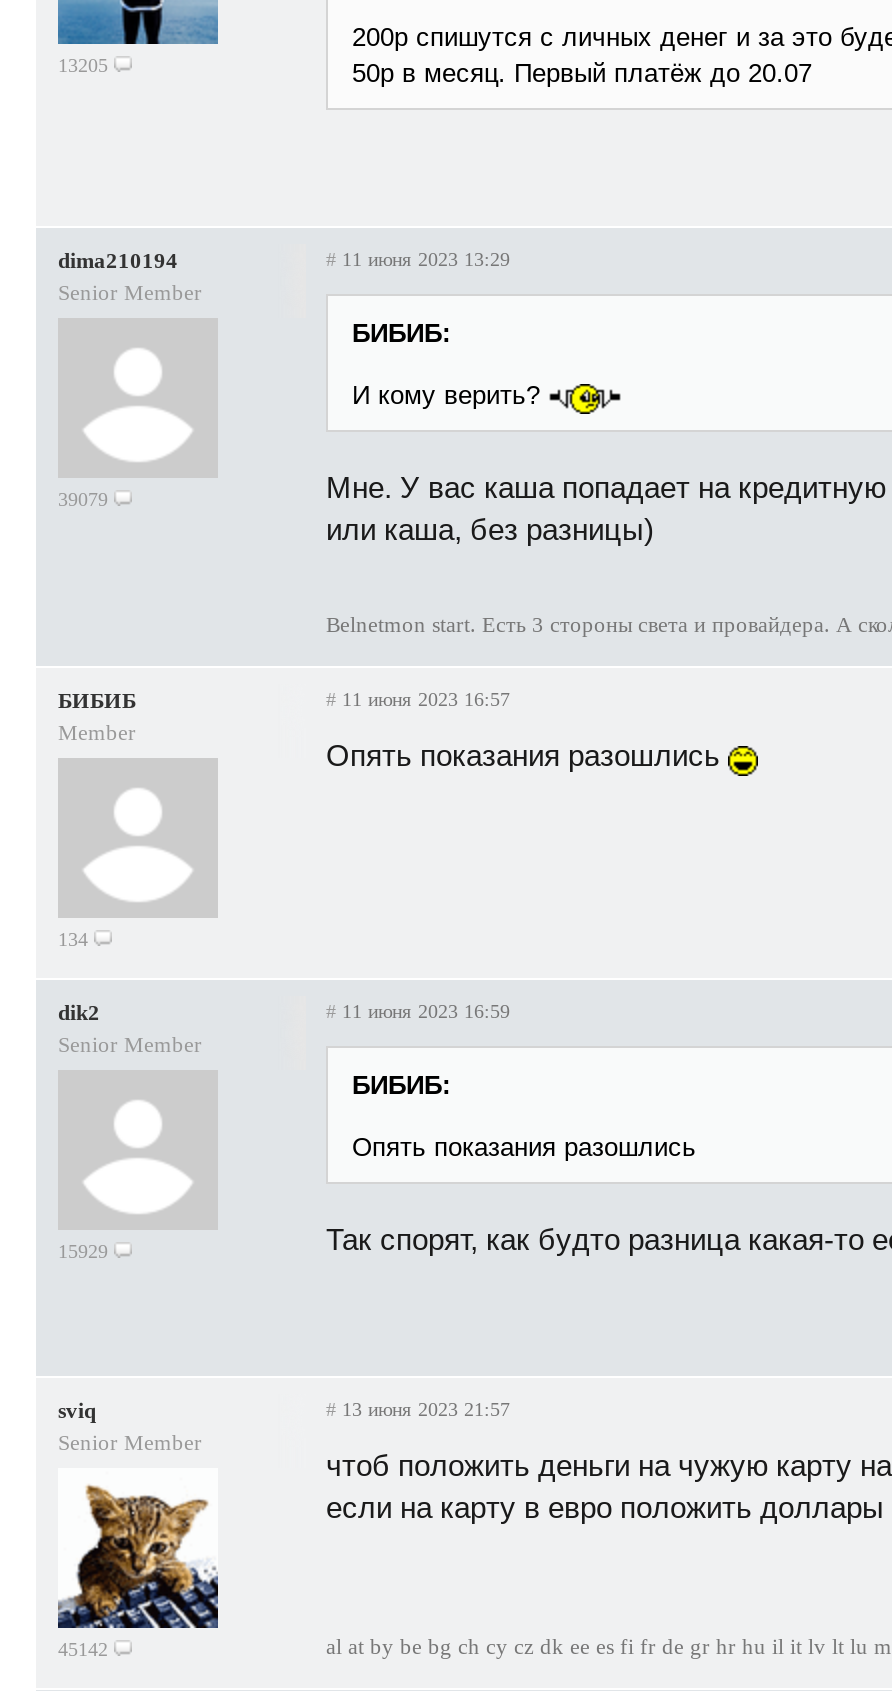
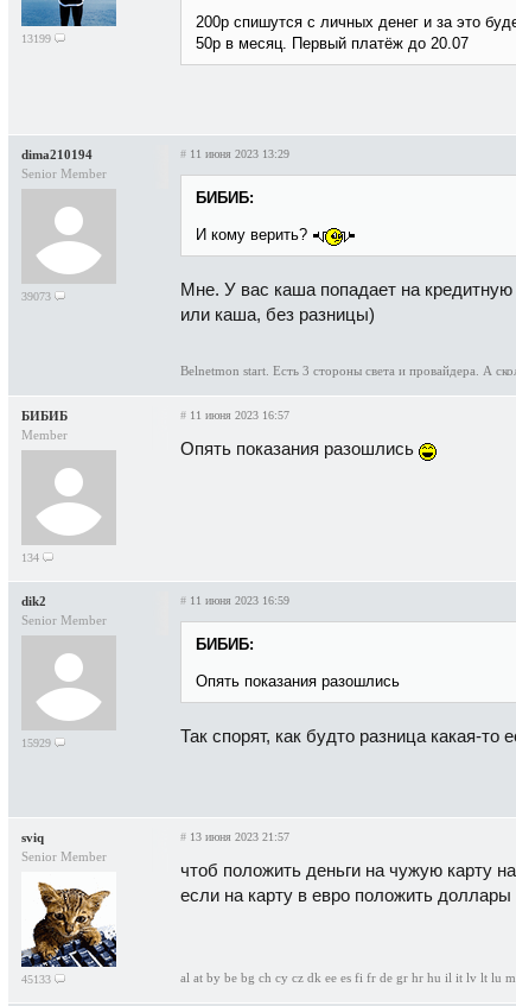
- 13205
+ 13199

- 39079
+ 39073

- 45142
+ 45133
